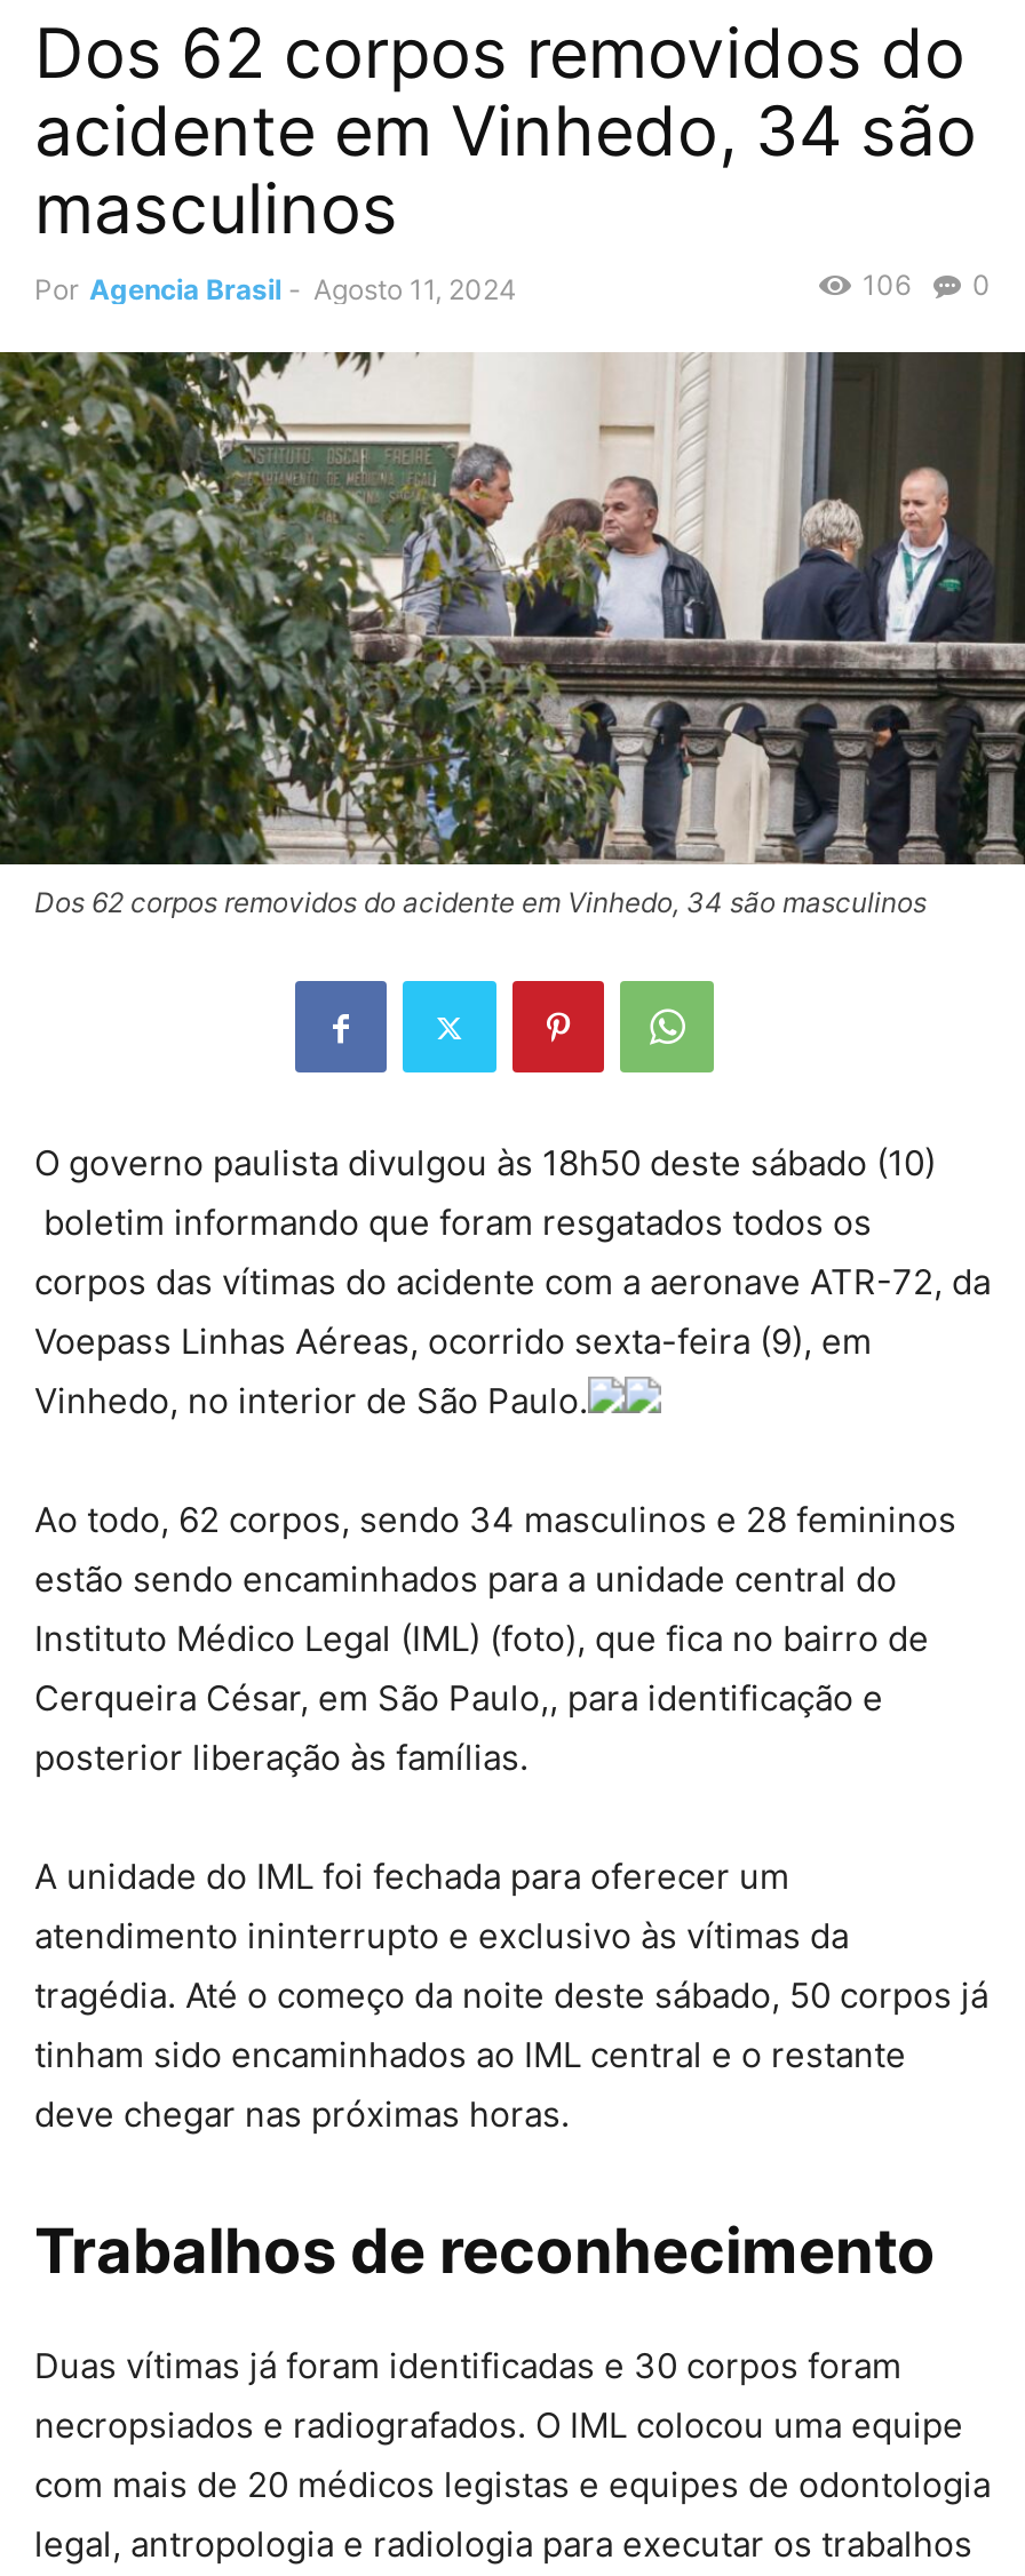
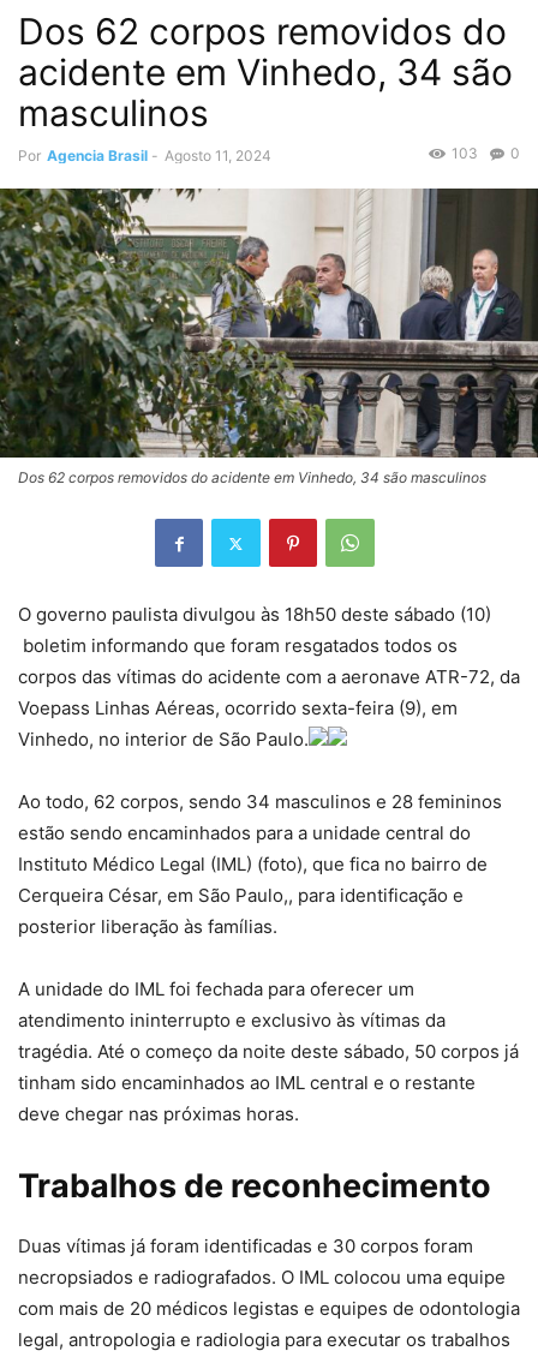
- 106 0
+ 103 0
